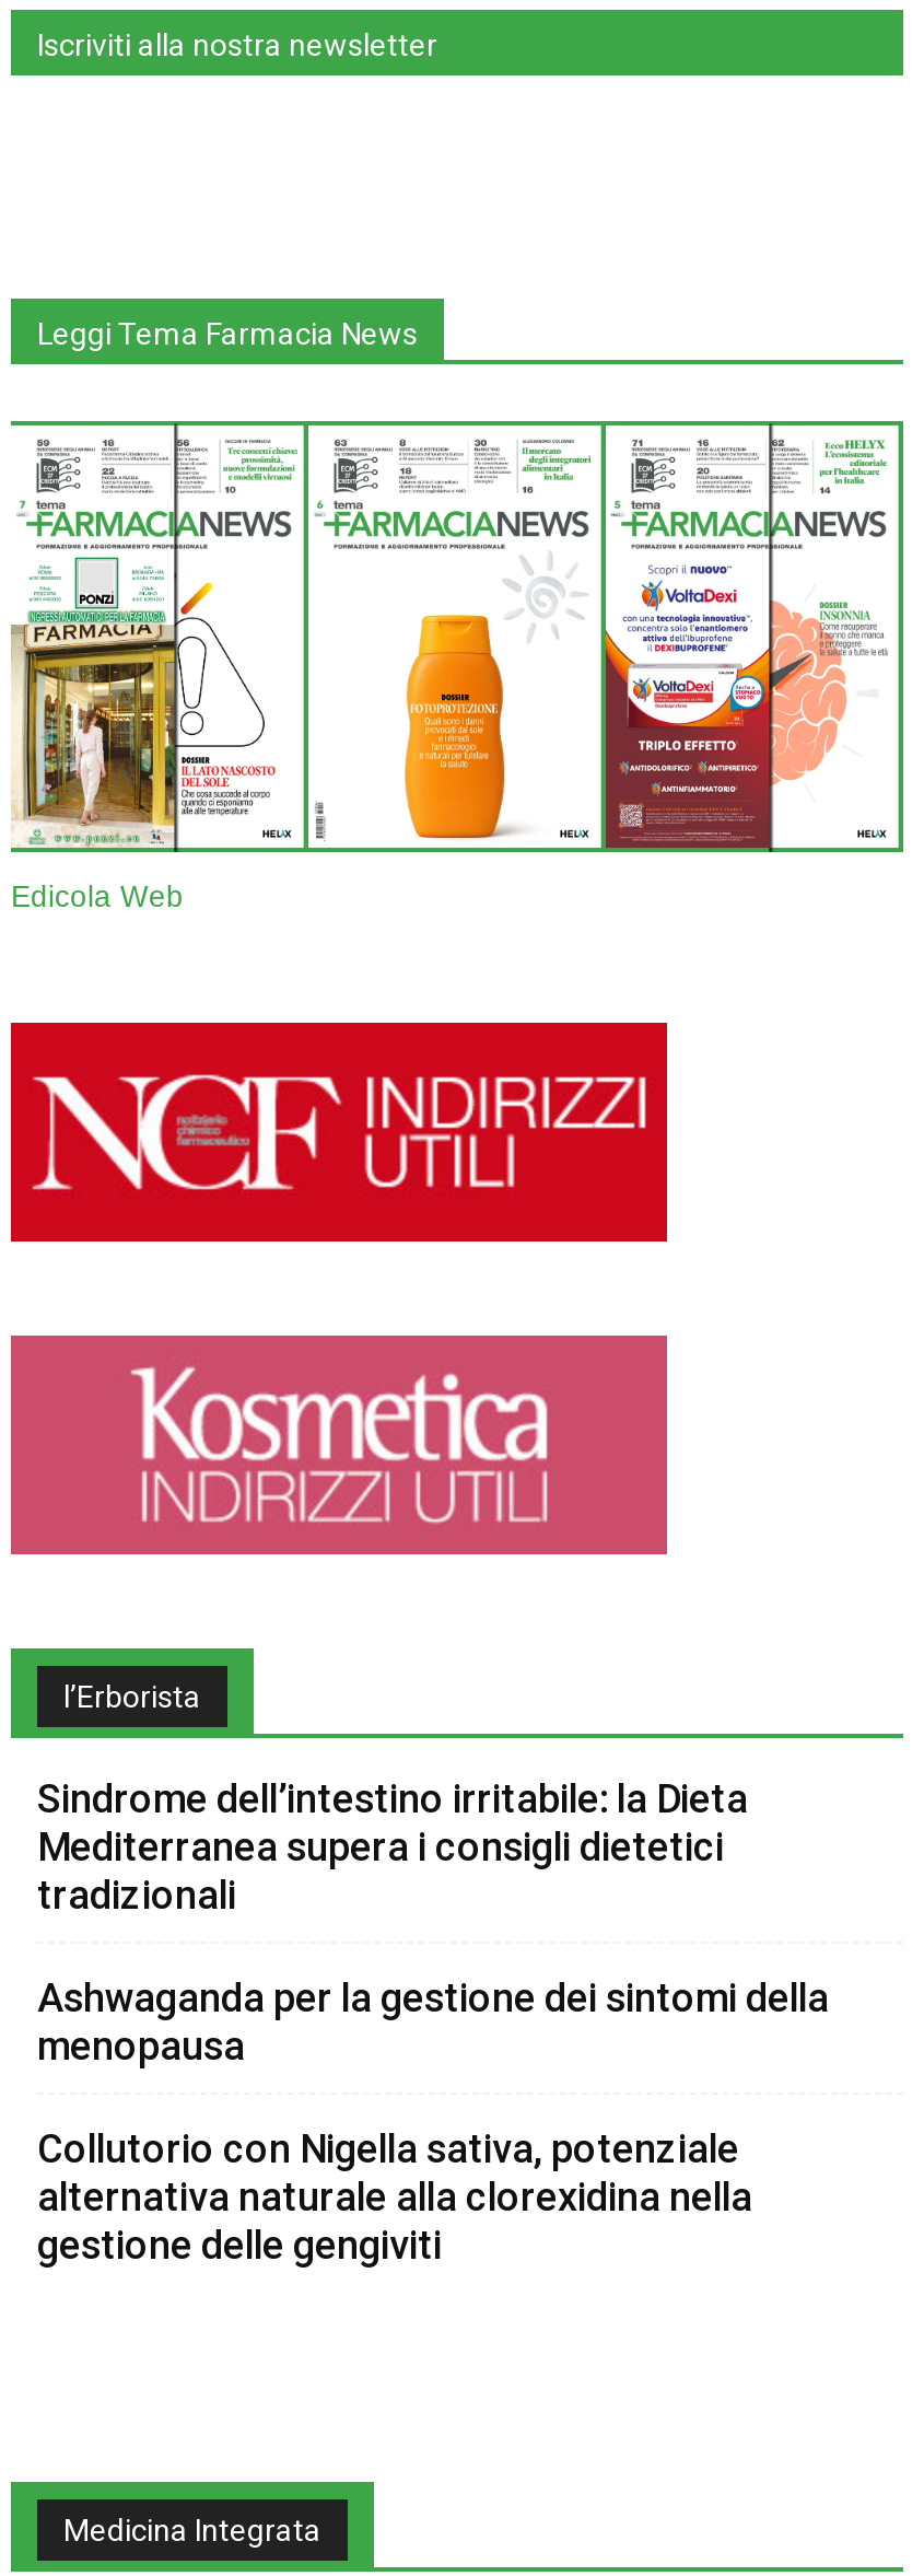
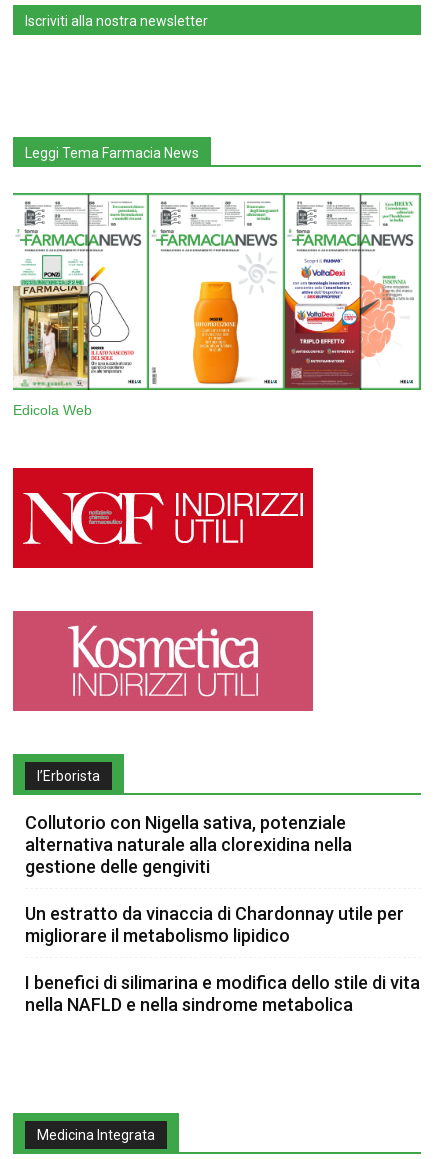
- Sindrome dell’intestino irritabile: la Dieta
- Mediterranea supera i consigli dietetici
- tradizionali
- Ashwaganda per la gestione dei sintomi della
- menopausa

moved up: Collutorio con Nigella sativa, potenziale | alternativa naturale alla clorexidina nella | gestione delle gengiviti

+ Un estratto da vinaccia di Chardonnay utile per
+ migliorare il metabolismo lipidico
+ I benefici di silimarina e modifica dello stile di vita
+ nella NAFLD e nella sindrome metabolica
